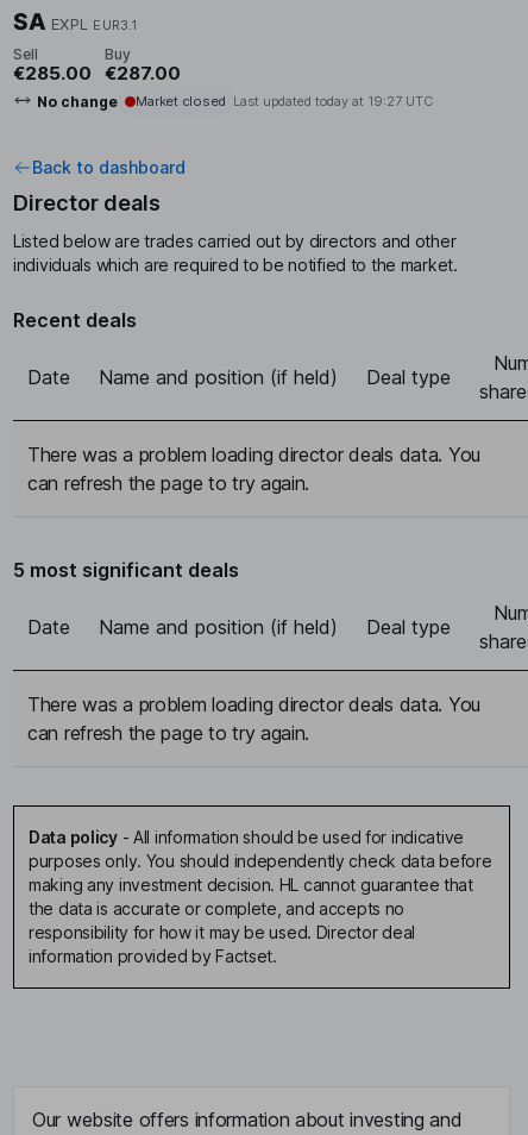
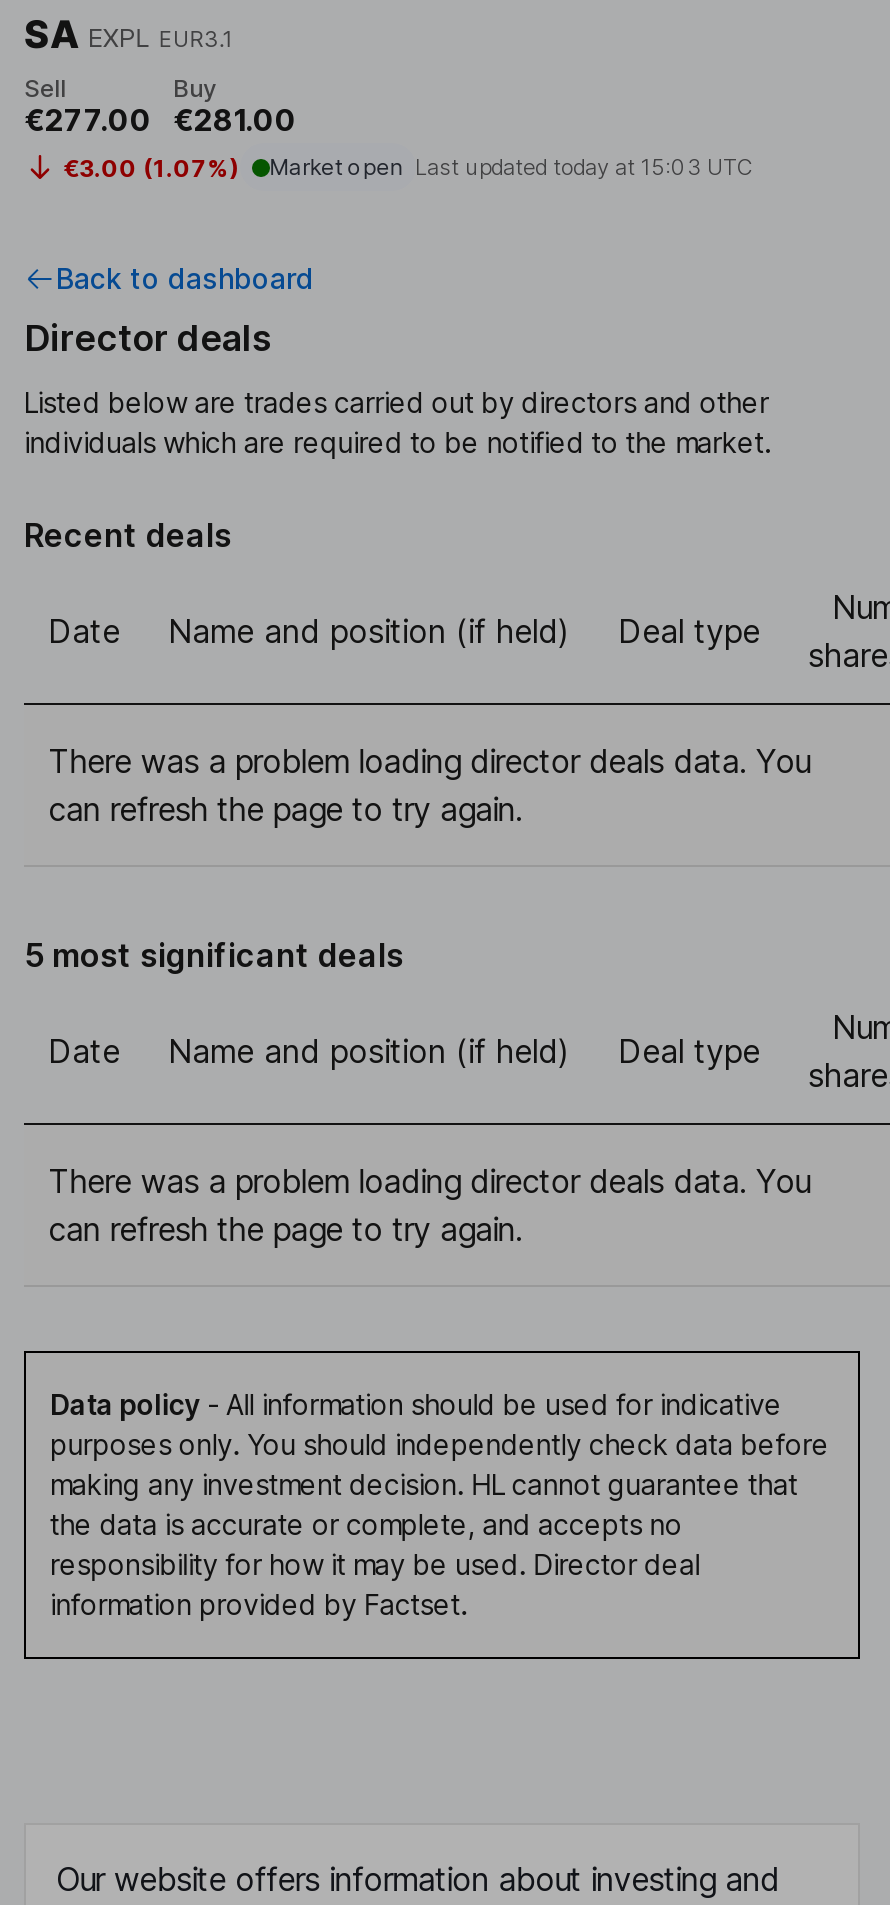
- €285.00
+ €277.00

- €287.00
- No change
- Market closed Last updated today at 19:27 UTC
+ €281.00
+ €3.00 (1.07%)
+ Market open Last updated today at 15:03 UTC
